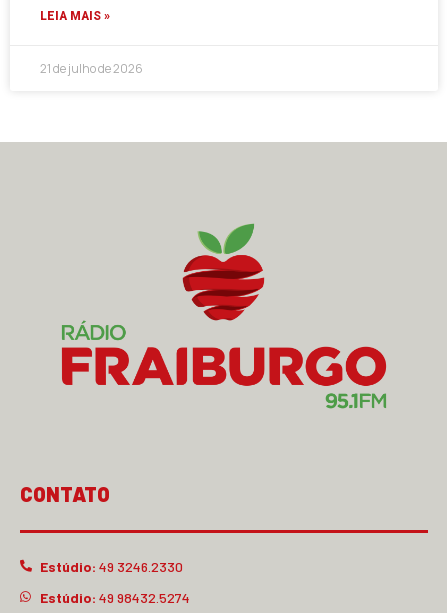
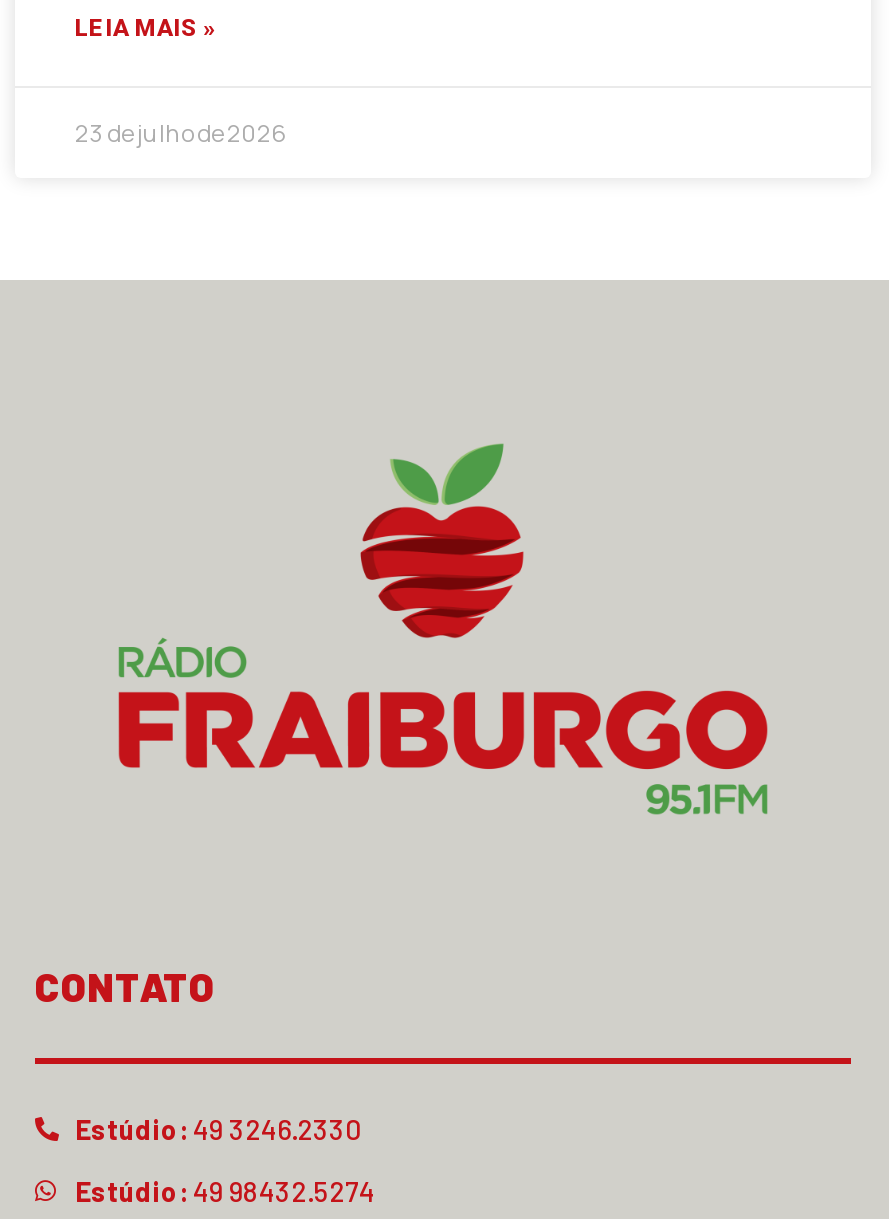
- 21 de julho de 2026
+ 23 de julho de 2026
